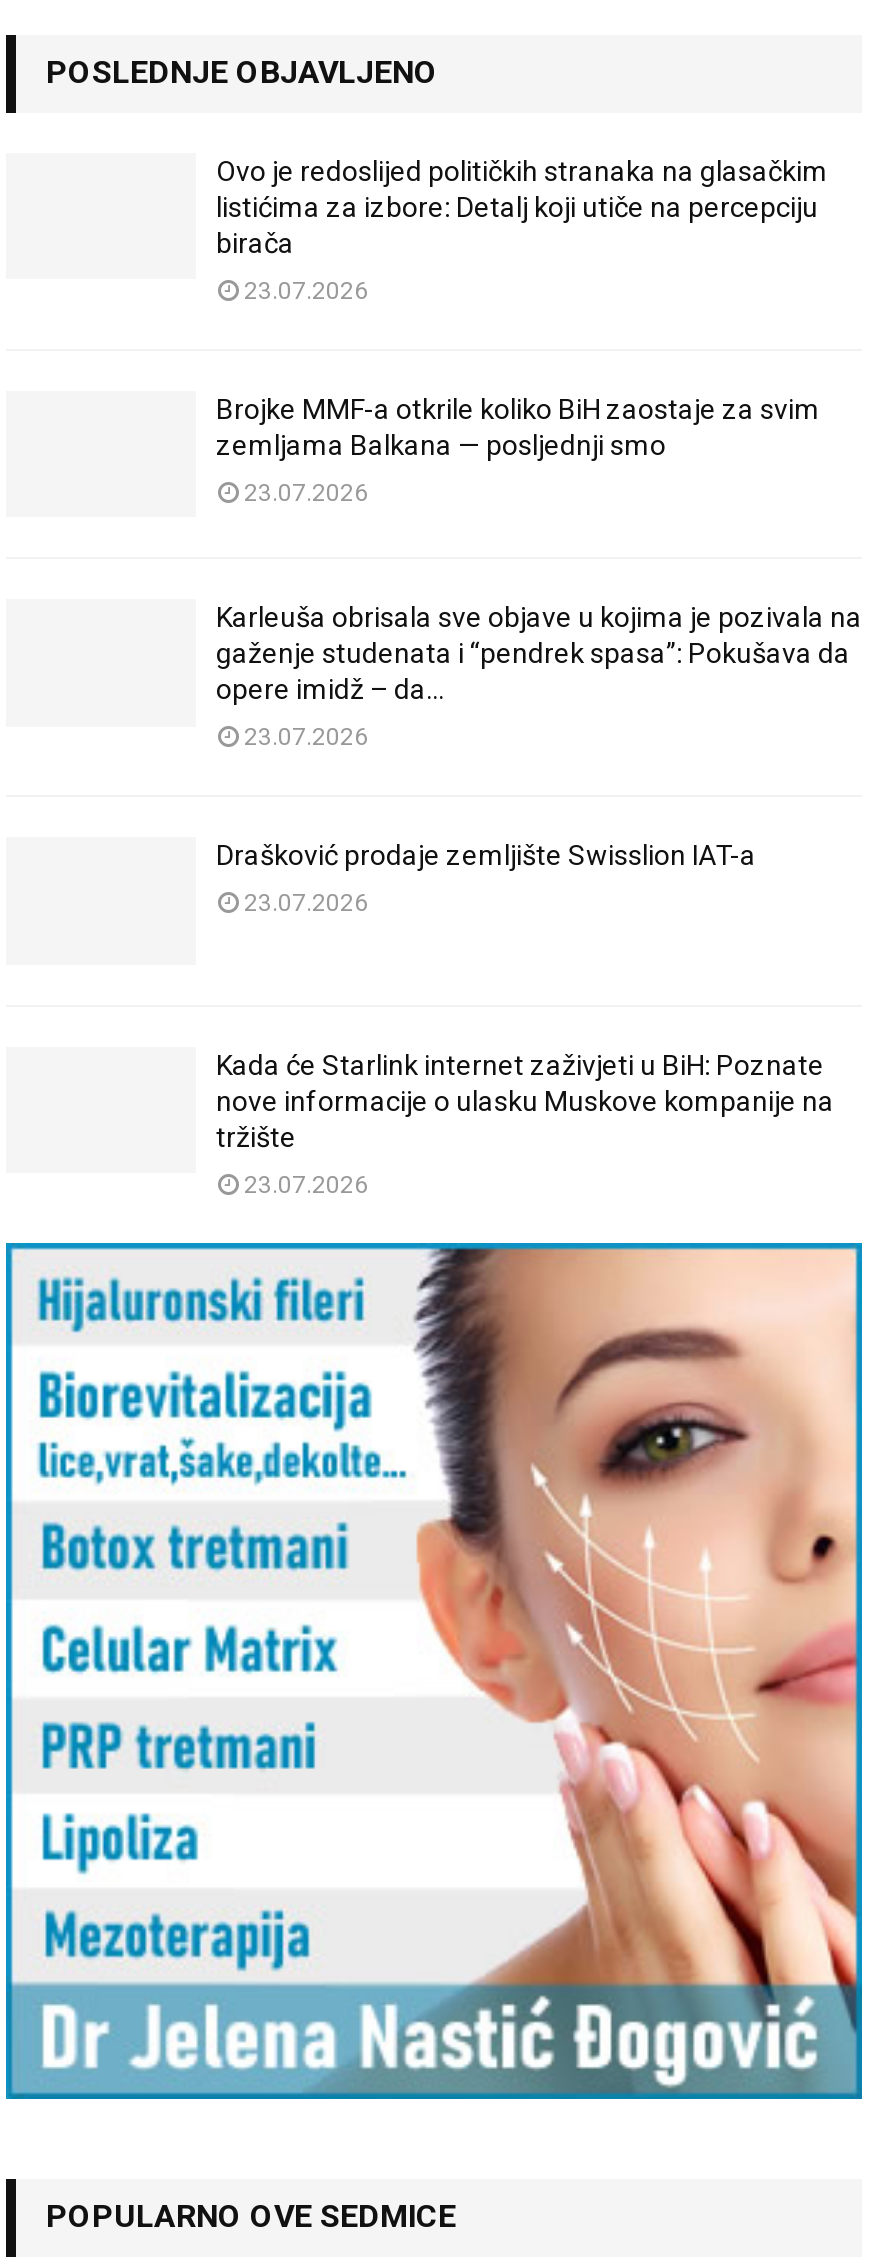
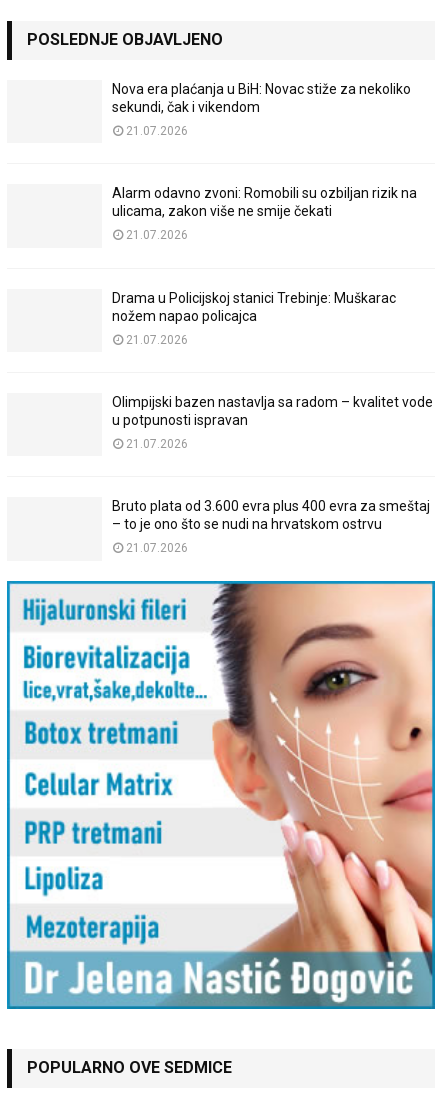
- Ovo je redoslijed političkih stranaka na glasačkim
- listićima za izbore: Detalj koji utiče na percepciju
- birača
+ Nova era plaćanja u BiH: Novac stiže za nekoliko
+ sekundi, čak i vikendom

- 23.07.2026
+ 21.07.2026

- Brojke MMF-a otkrile koliko BiH zaostaje za svim
- zemljama Balkana — posljednji smo
+ Alarm odavno zvoni: Romobili su ozbiljan rizik na
+ ulicama, zakon više ne smije čekati

- 23.07.2026
+ 21.07.2026

- Karleuša obrisala sve objave u kojima je pozivala na
- gaženje studenata i “pendrek spasa”: Pokušava da
- opere imidž – da...
+ Drama u Policijskoj stanici Trebinje: Muškarac
+ nožem napao policajca

- 23.07.2026
+ 21.07.2026

- Drašković prodaje zemljište Swisslion IAT-a
+ Olimpijski bazen nastavlja sa radom – kvalitet vode
+ u potpunosti ispravan

- 23.07.2026
+ 21.07.2026

- Kada će Starlink internet zaživjeti u BiH: Poznate
- nove informacije o ulasku Muskove kompanije na
- tržište
+ Bruto plata od 3.600 evra plus 400 evra za smeštaj
+ – to je ono što se nudi na hrvatskom ostrvu

- 23.07.2026
+ 21.07.2026
